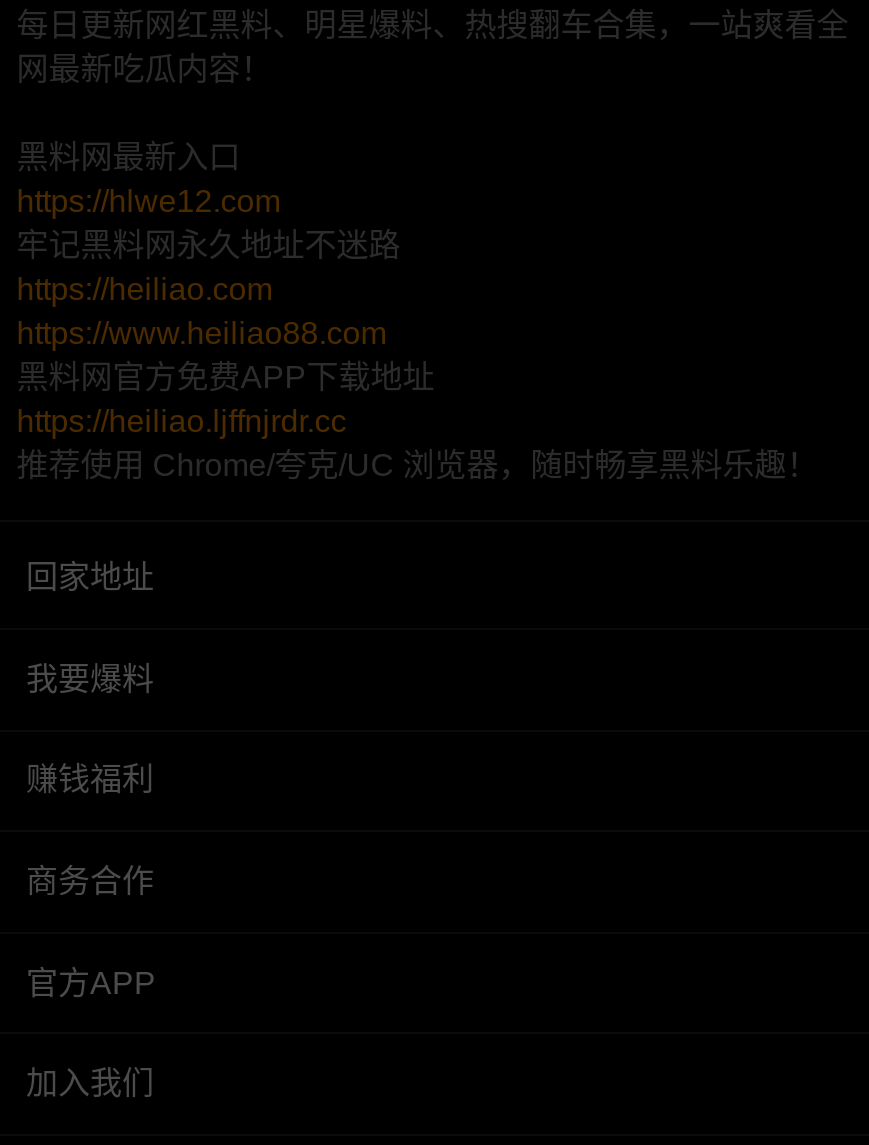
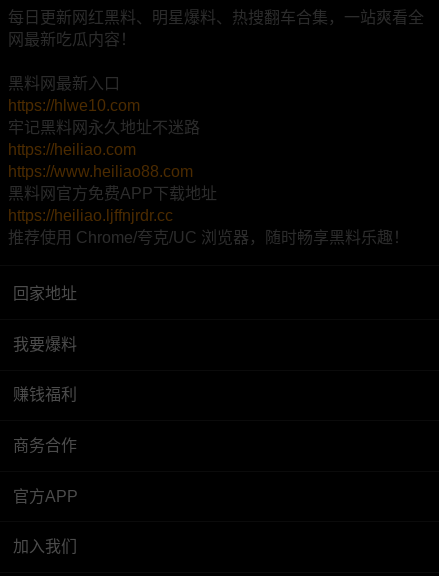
- https://hlwe12.com
+ https://hlwe10.com
